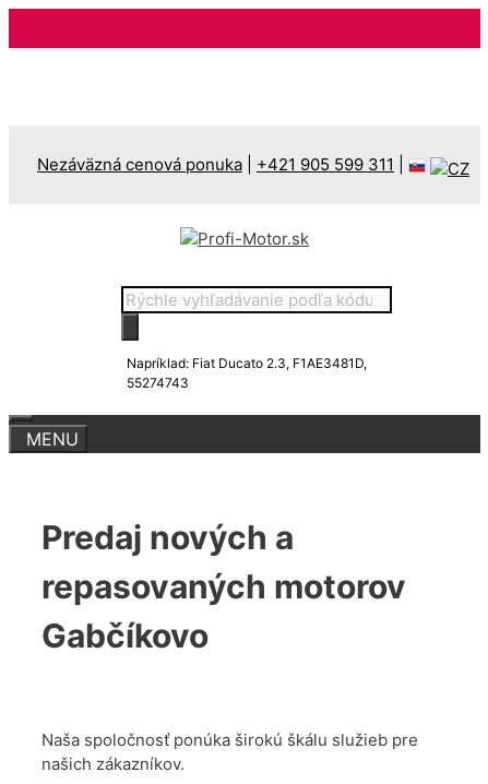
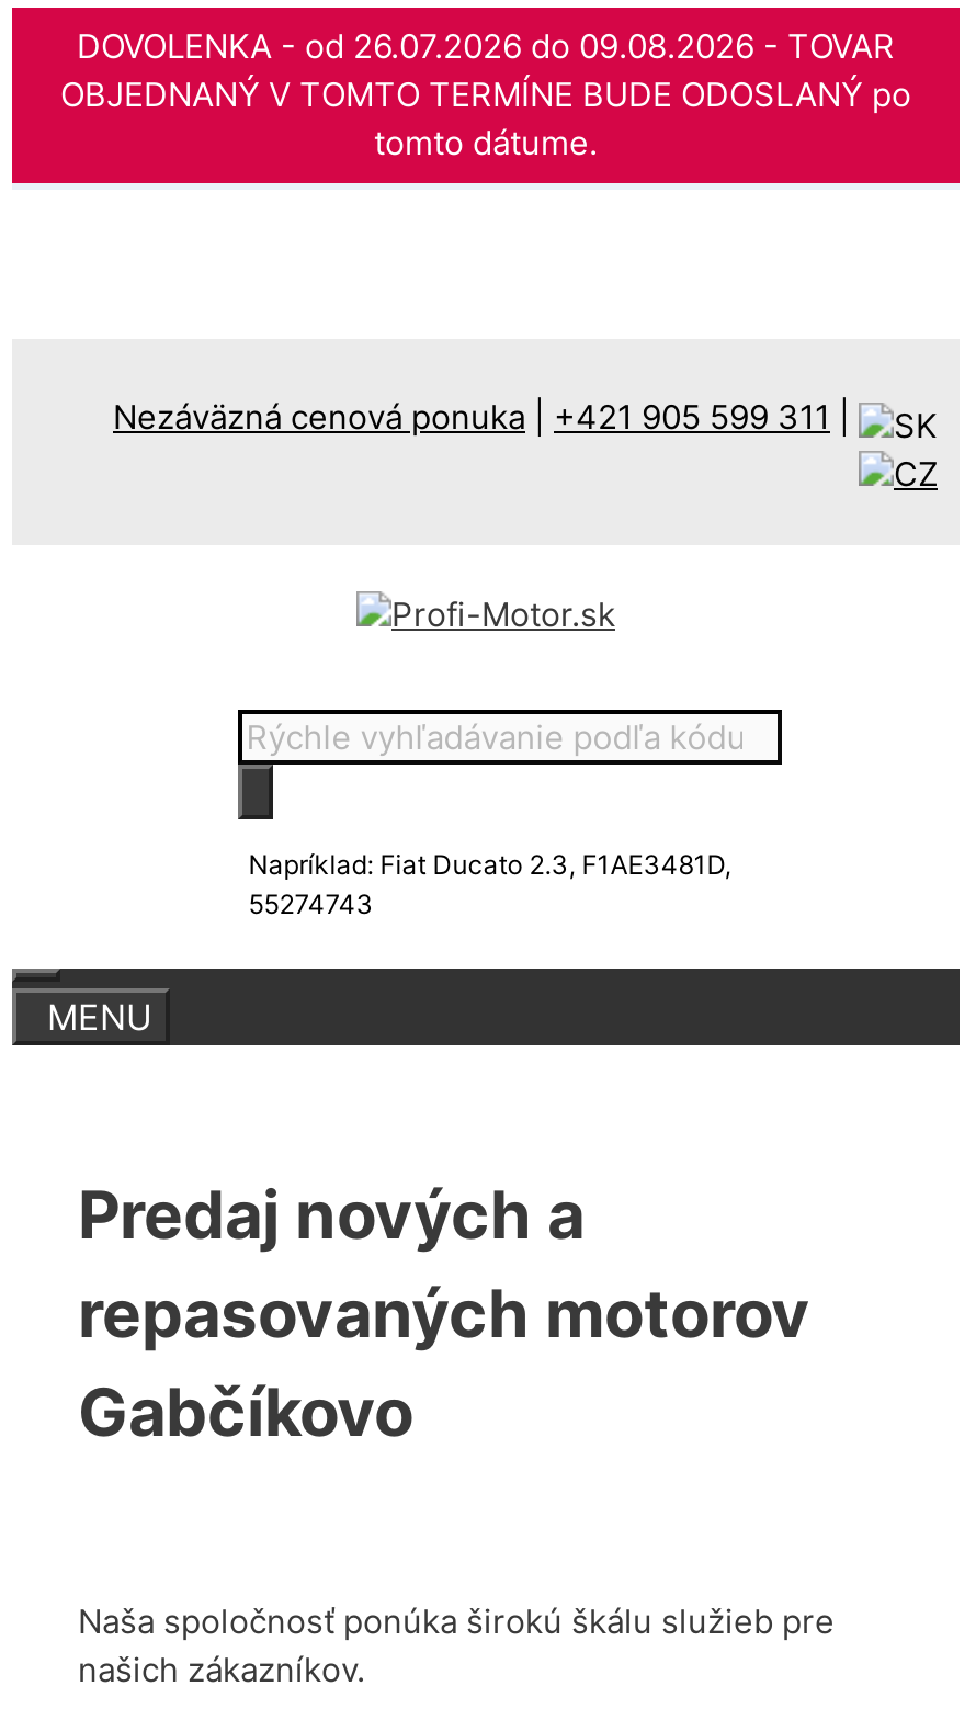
+ DOVOLENKA - od 26.07.2026 do 09.08.2026 - TOVAR
+ OBJEDNANÝ V TOMTO TERMÍNE BUDE ODOSLANÝ po
+ tomto dátume.
